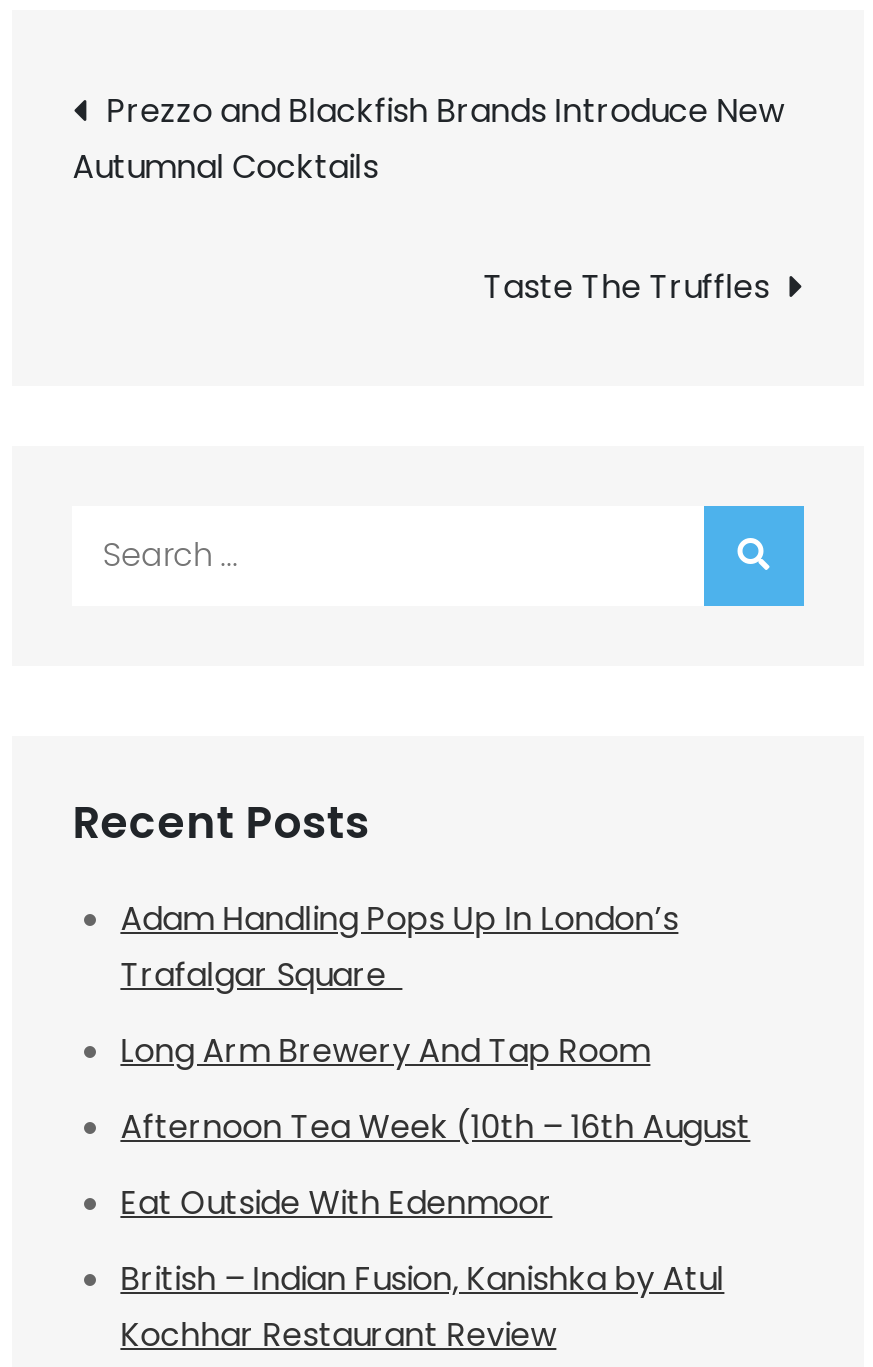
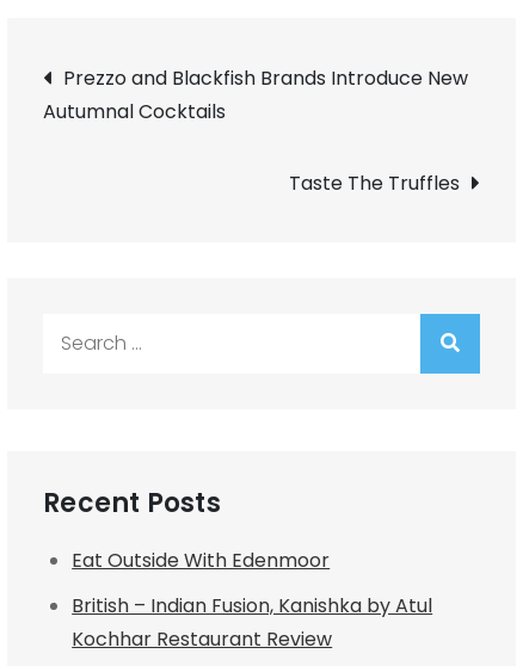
- Adam Handling Pops Up In London’s
- Trafalgar Square
- Long Arm Brewery And Tap Room
- Afternoon Tea Week (10th – 16th August
